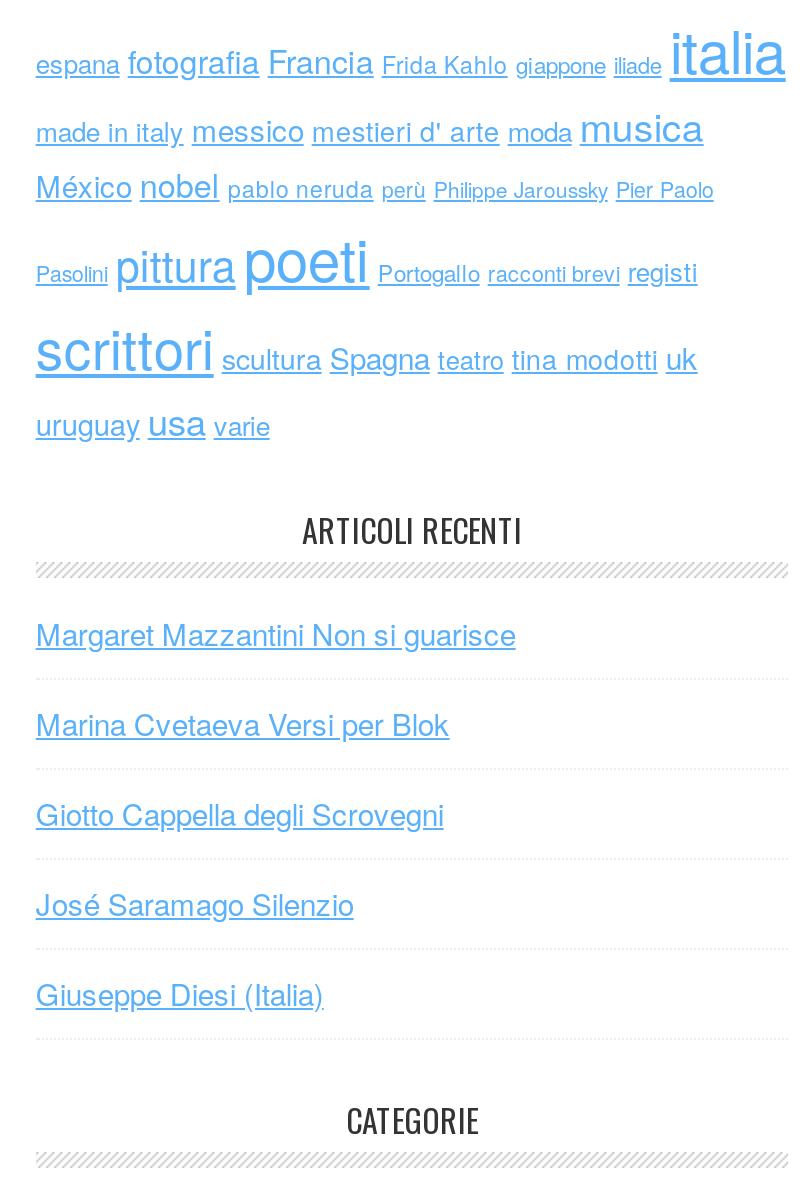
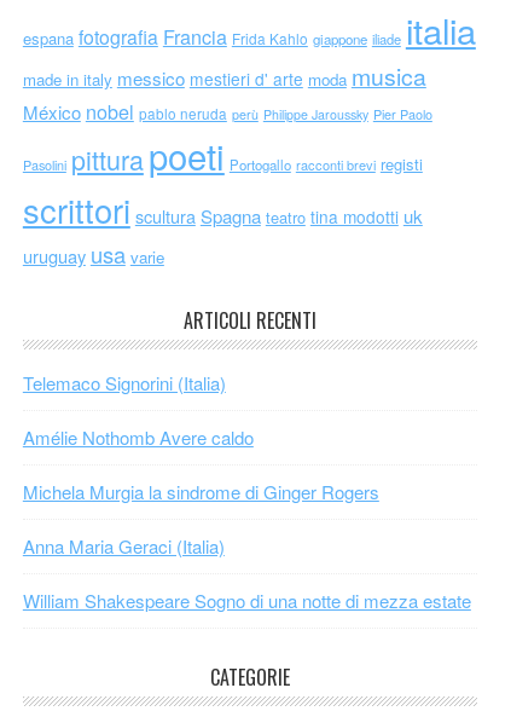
- Margaret Mazzantini Non si guarisce
+ Telemaco Signorini (Italia)

- Marina Cvetaeva Versi per Blok
+ Amélie Nothomb Avere caldo

- Giotto Cappella degli Scrovegni
+ Michela Murgia la sindrome di Ginger Rogers

- José Saramago Silenzio
+ Anna Maria Geraci (Italia)

- Giuseppe Diesi (Italia)
+ William Shakespeare Sogno di una notte di mezza estate
